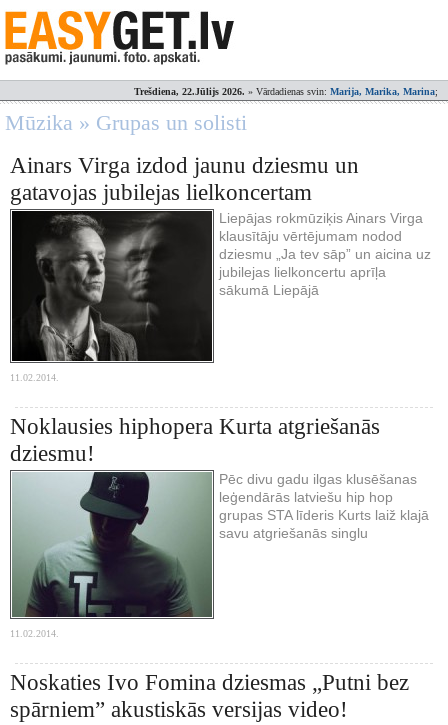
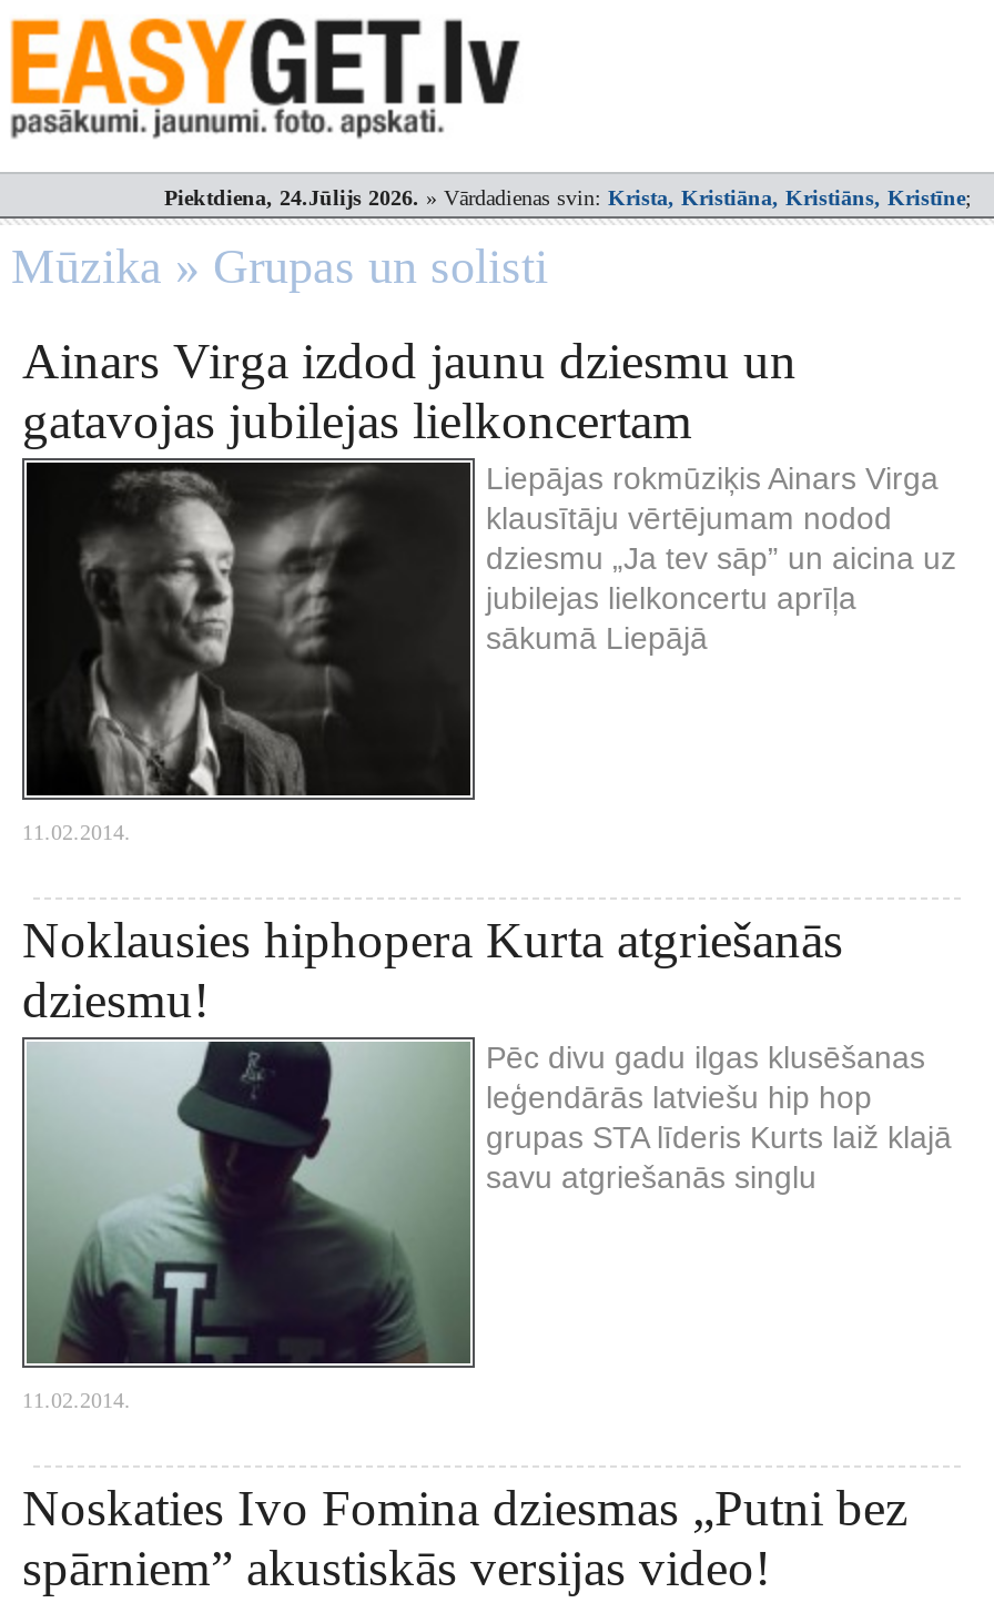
- Trešdiena, 22.Jūlijs 2026.» Vārdadienas svin: Marija, Marika, Marina;
+ Piektdiena, 24.Jūlijs 2026.» Vārdadienas svin: Krista, Kristiāna, Kristiāns, Kristīne;
